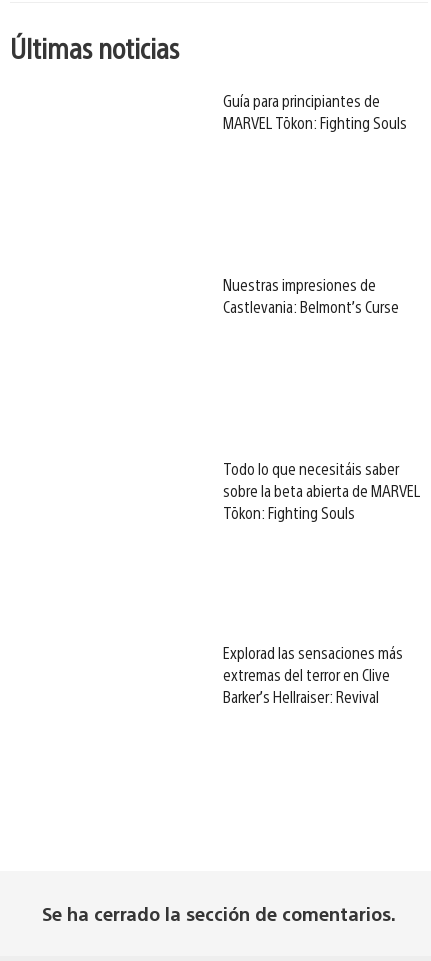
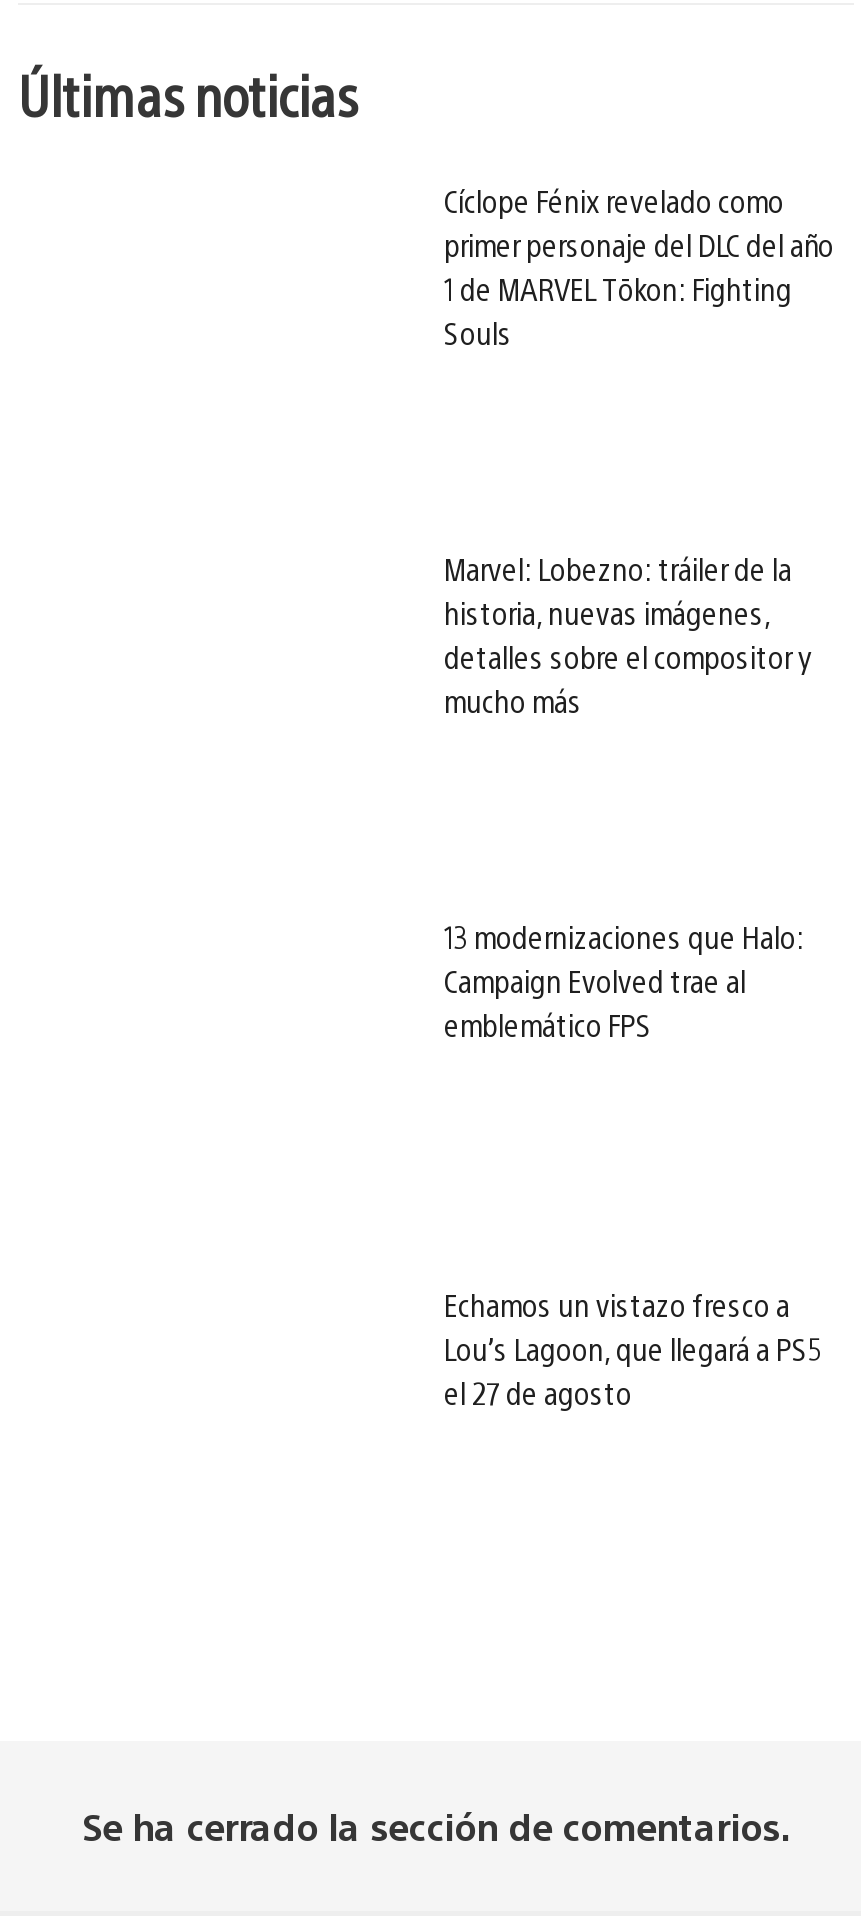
- Guía para principiantes de
- MARVEL Tōkon: Fighting Souls
+ Cíclope Fénix revelado como
+ primer personaje del DLC del año
+ 1 de MARVEL Tōkon: Fighting
+ Souls

- Nuestras impresiones de
- Castlevania: Belmont’s Curse
+ Marvel: Lobezno: tráiler de la
+ historia, nuevas imágenes,
+ detalles sobre el compositor y
+ mucho más

- Todo lo que necesitáis saber
- sobre la beta abierta de MARVEL
- Tōkon: Fighting Souls
+ 13 modernizaciones que Halo:
+ Campaign Evolved trae al
+ emblemático FPS

- Explorad las sensaciones más
- extremas del terror en Clive
- Barker’s Hellraiser: Revival
+ Echamos un vistazo fresco a
+ Lou’s Lagoon, que llegará a PS5
+ el 27 de agosto
